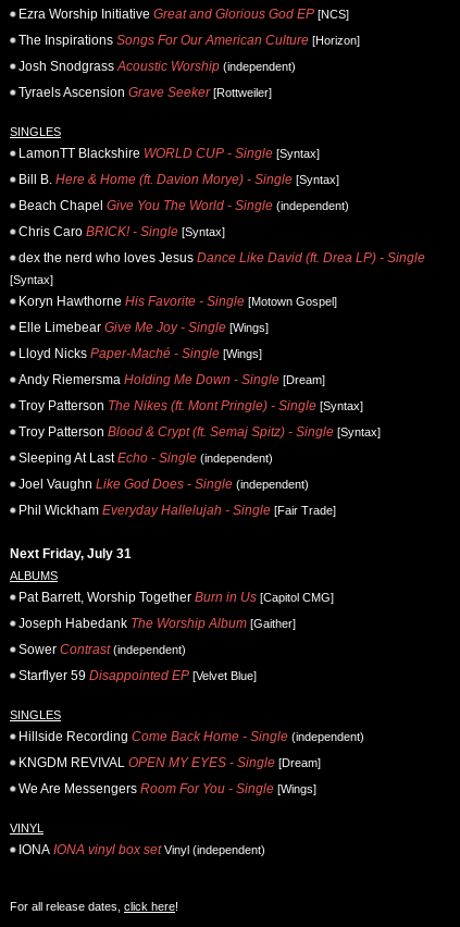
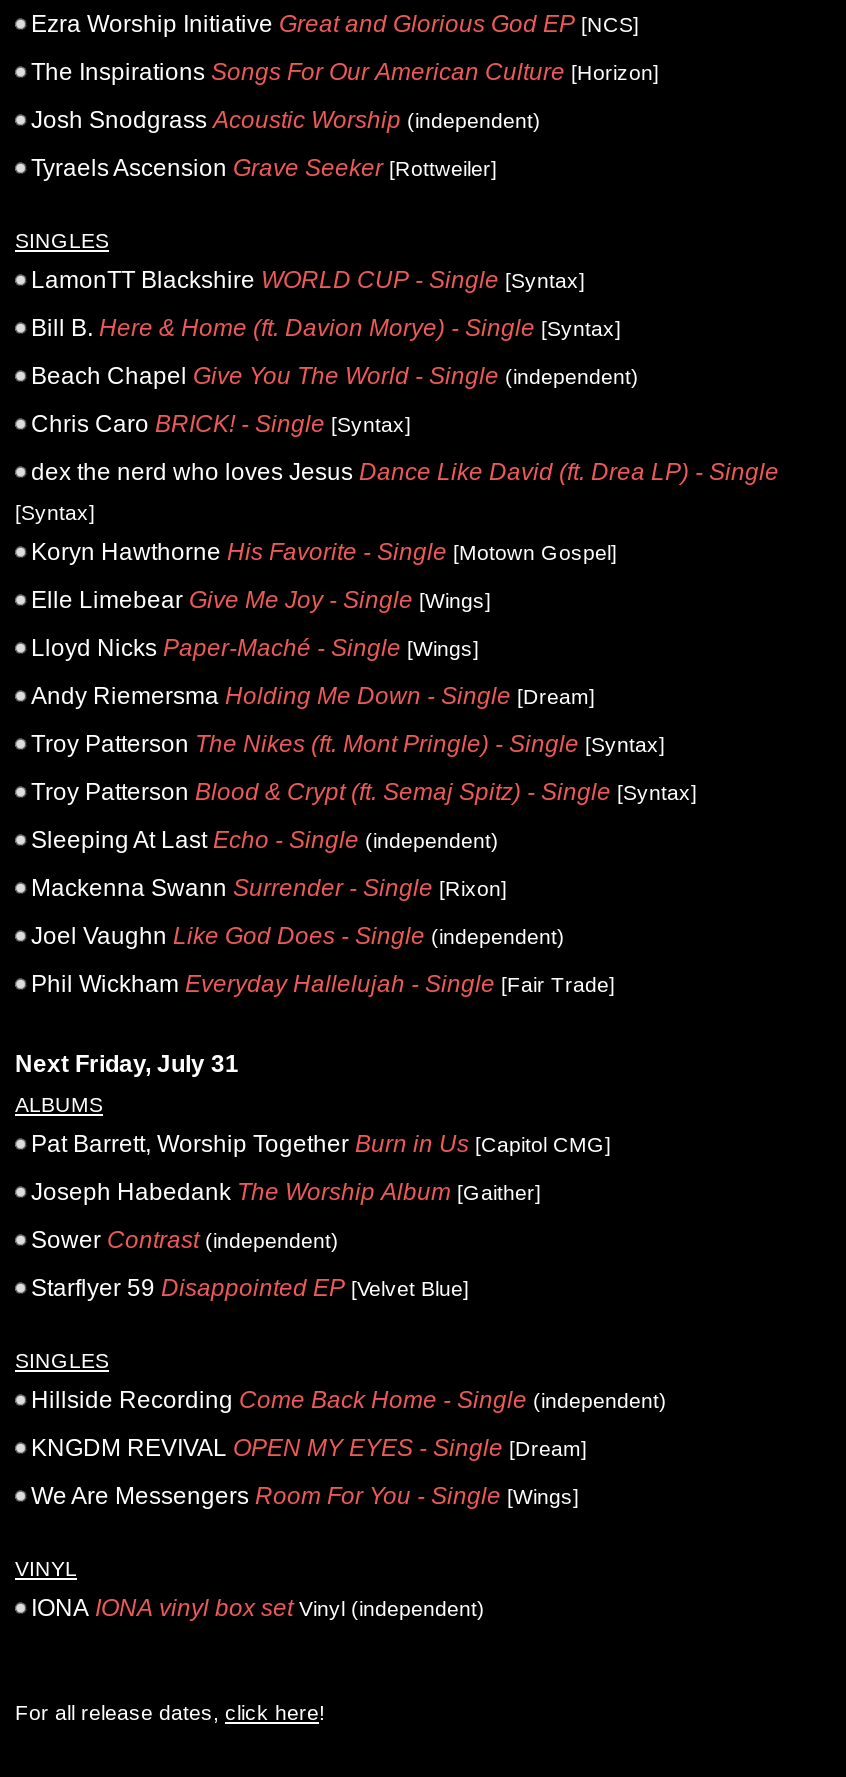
+ Mackenna Swann Surrender - Single [Rixon]
